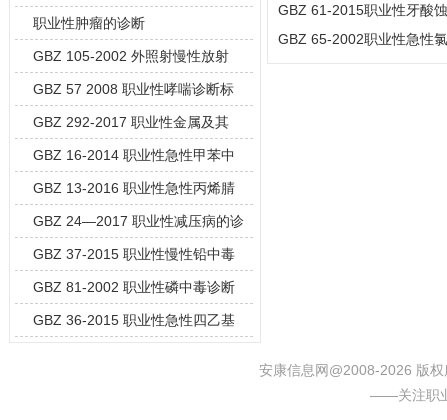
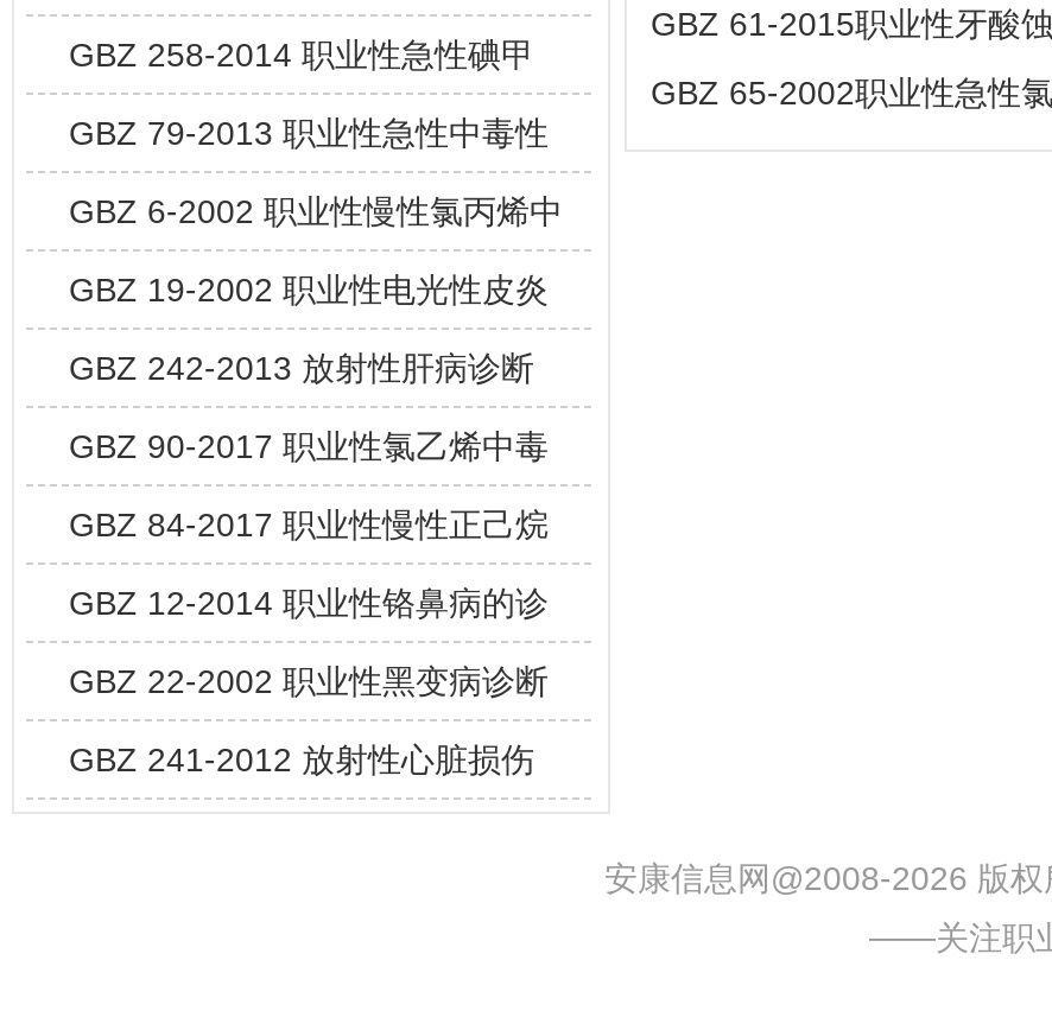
- 职业性肿瘤的诊断
+ GBZ 258-2014 职业性急性碘甲

- GBZ 105-2002 外照射慢性放射
+ GBZ 79-2013 职业性急性中毒性

- GBZ 57 2008 职业性哮喘诊断标
+ GBZ 6-2002 职业性慢性氯丙烯中

- GBZ 292-2017 职业性金属及其
+ GBZ 19-2002 职业性电光性皮炎

- GBZ 16-2014 职业性急性甲苯中
+ GBZ 242-2013 放射性肝病诊断

- GBZ 13-2016 职业性急性丙烯腈
+ GBZ 90-2017 职业性氯乙烯中毒

- GBZ 24—2017 职业性减压病的诊
+ GBZ 84-2017 职业性慢性正己烷

- GBZ 37-2015 职业性慢性铅中毒
+ GBZ 12-2014 职业性铬鼻病的诊

- GBZ 81-2002 职业性磷中毒诊断
+ GBZ 22-2002 职业性黑变病诊断

- GBZ 36-2015 职业性急性四乙基
+ GBZ 241-2012 放射性心脏损伤
